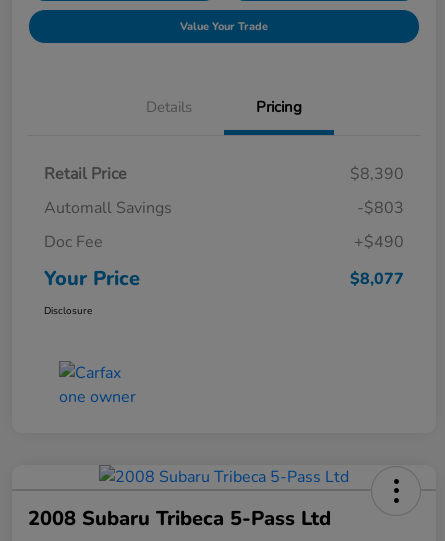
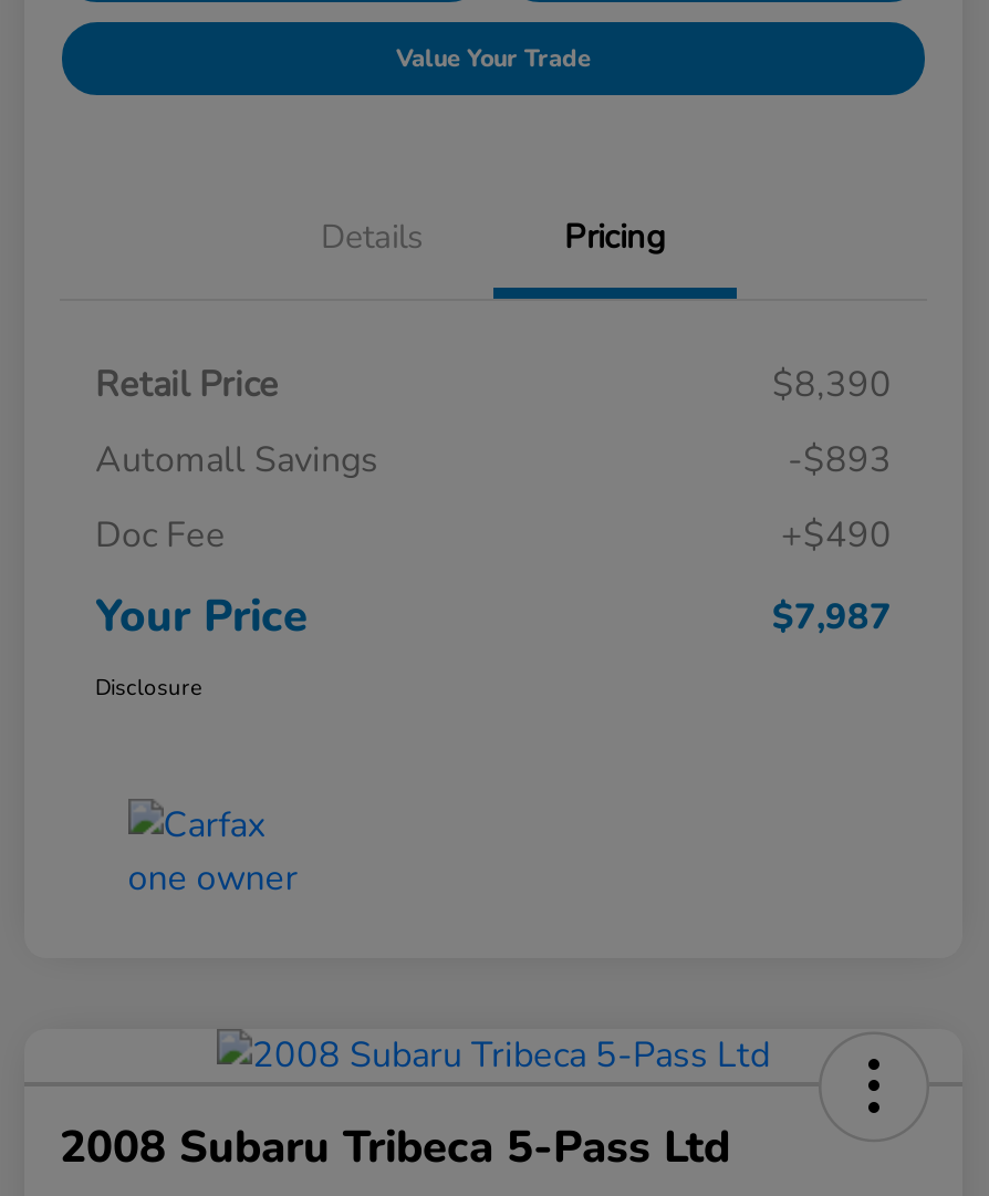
- -$803
+ -$893

- $8,077
+ $7,987
